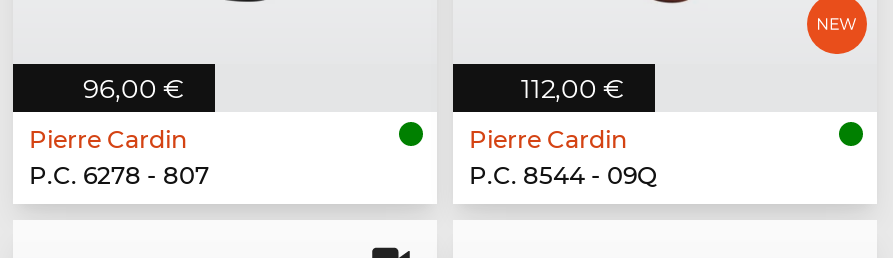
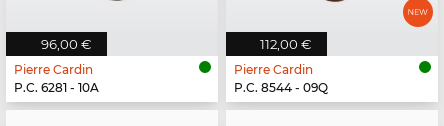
- P.C. 6278 - 807
+ P.C. 6281 - 10A
